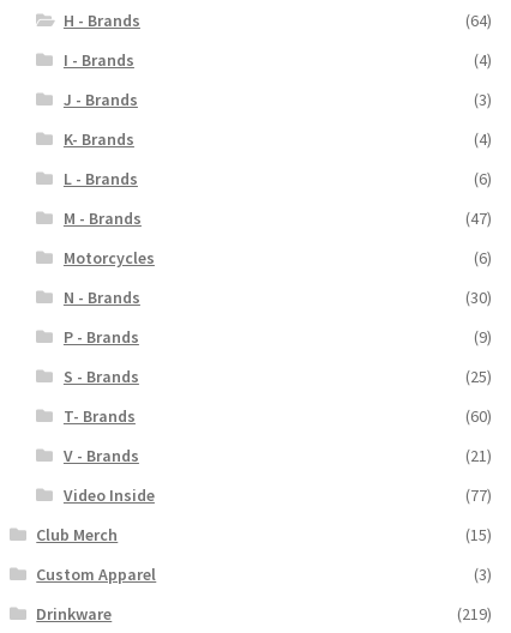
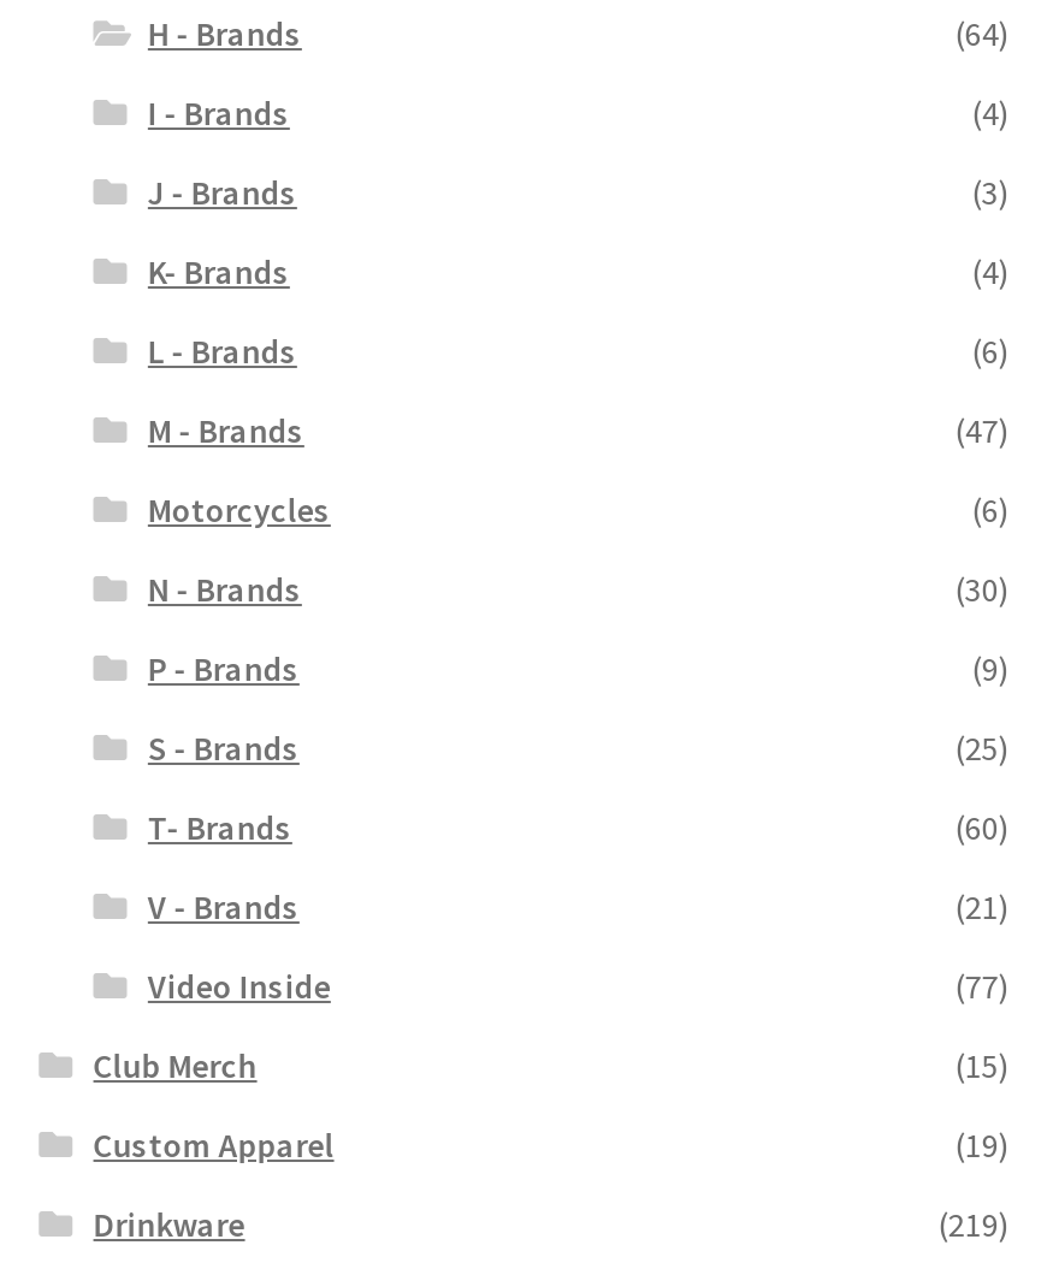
- (3)
+ (19)
